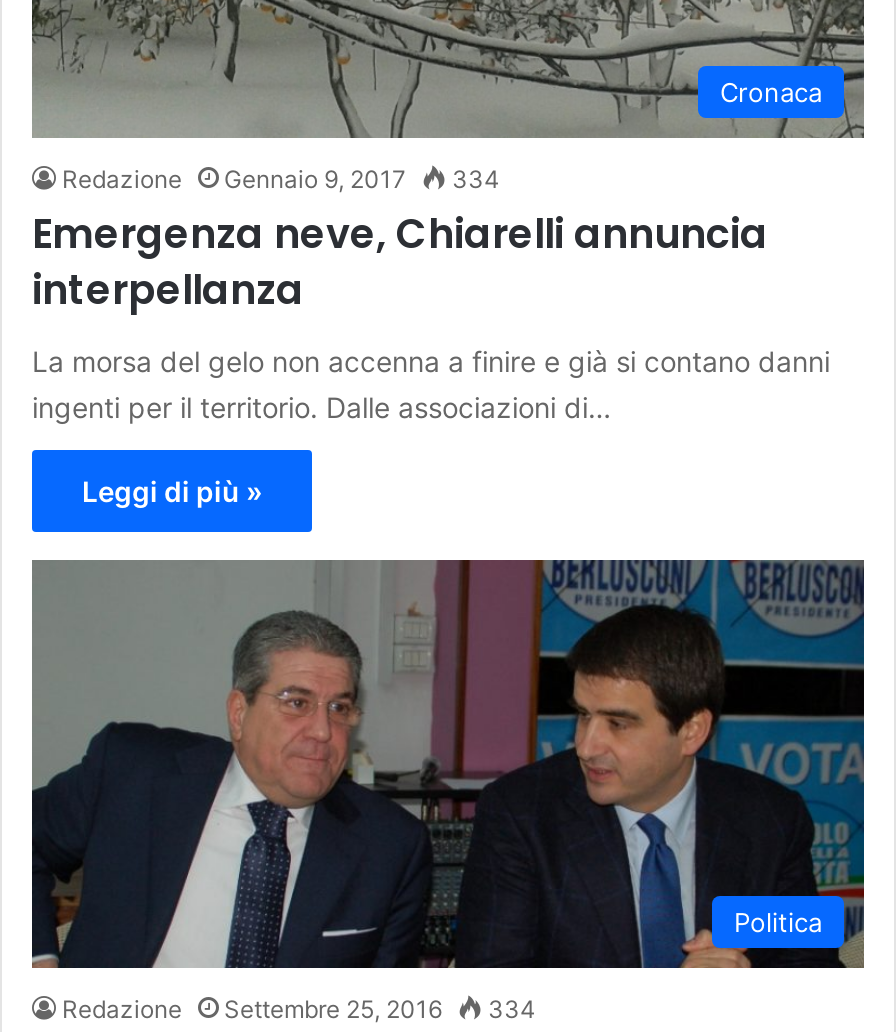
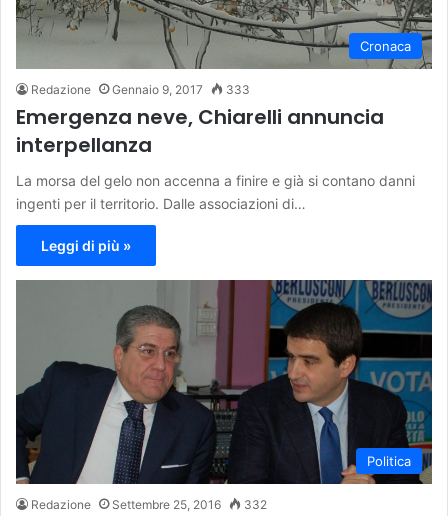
- Redazione Gennaio 9, 2017 334
+ Redazione Gennaio 9, 2017 333

- Redazione Settembre 25, 2016 334
+ Redazione Settembre 25, 2016 332
